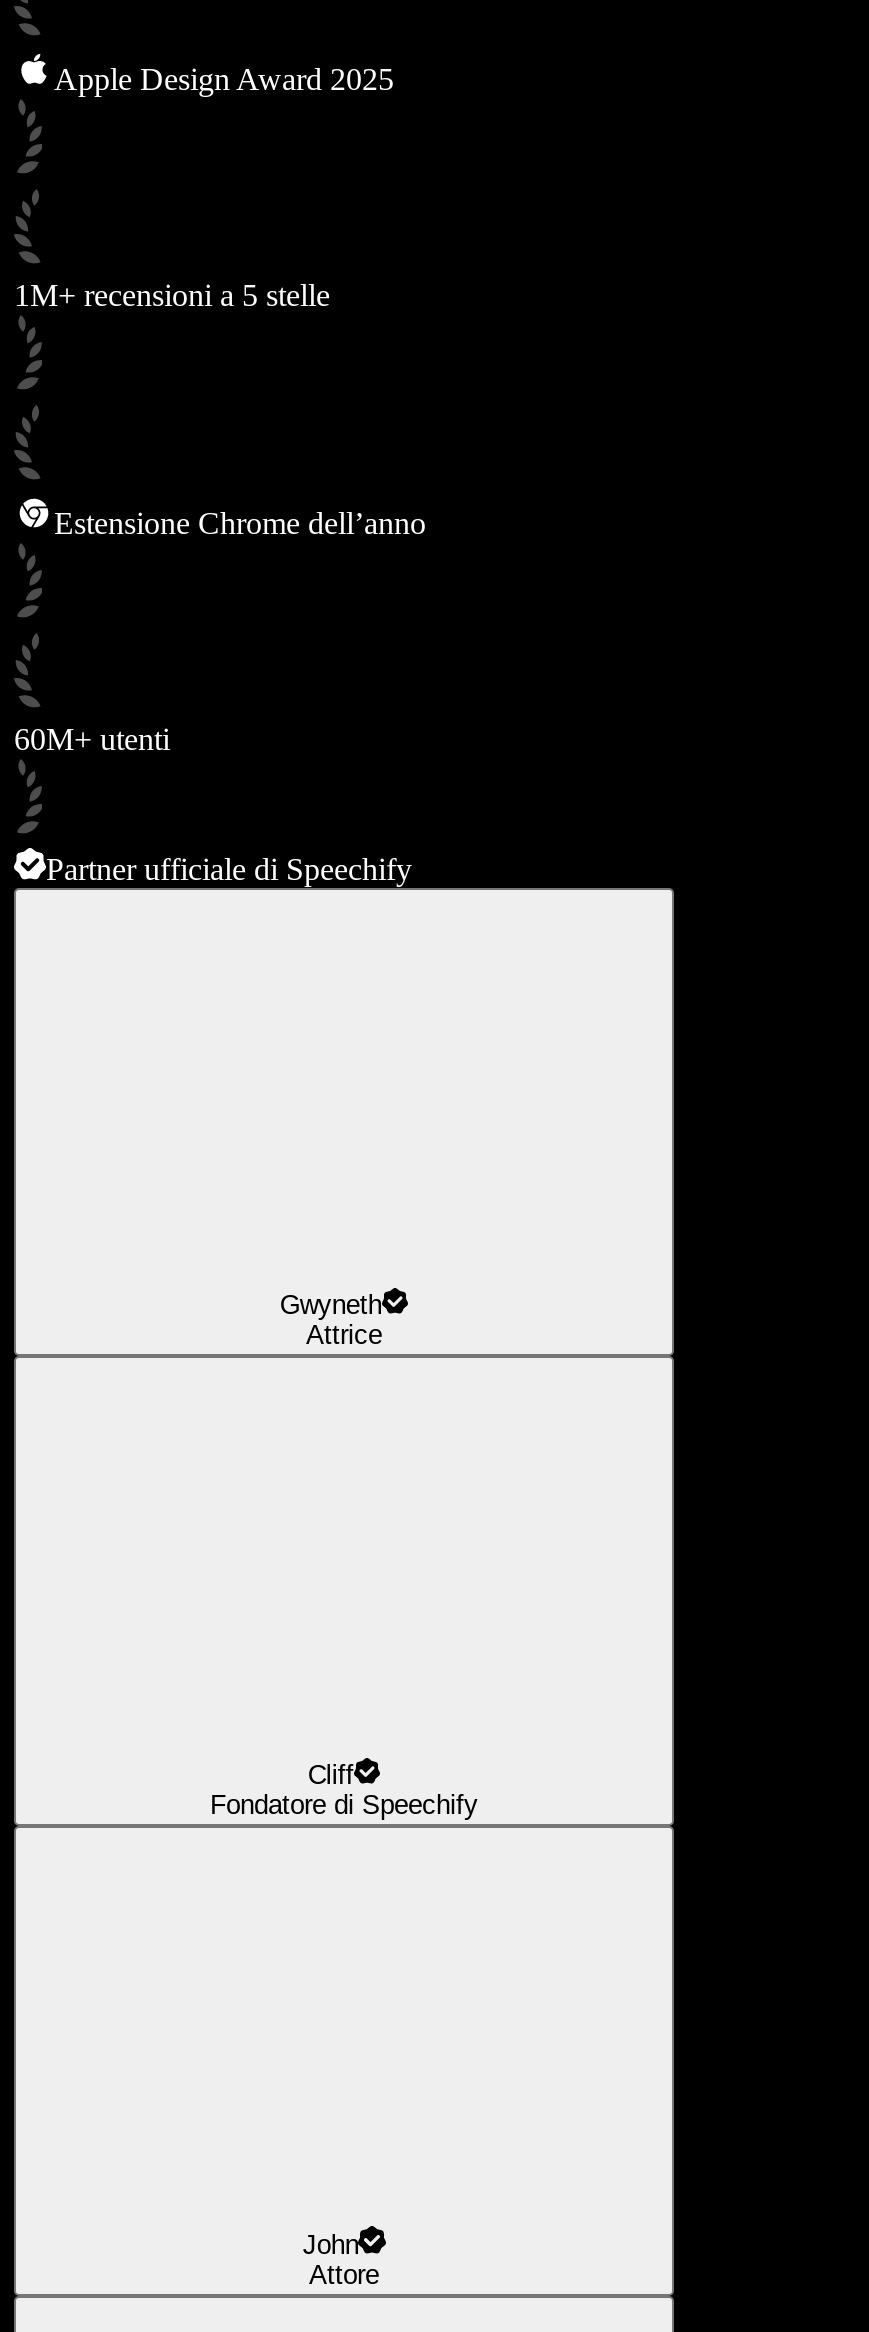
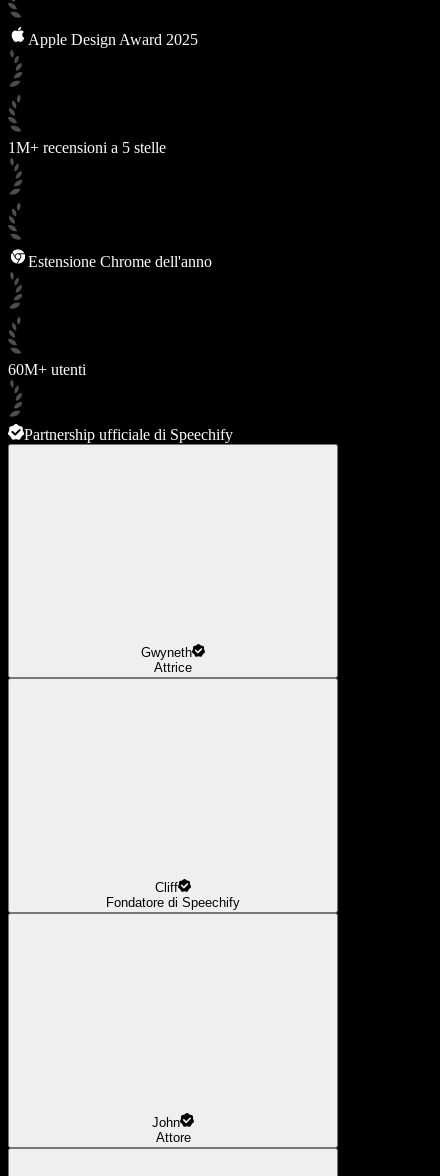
- Estensione Chrome dell’anno
+ Estensione Chrome dell'anno

- Partner ufficiale di Speechify
+ Partnership ufficiale di Speechify
